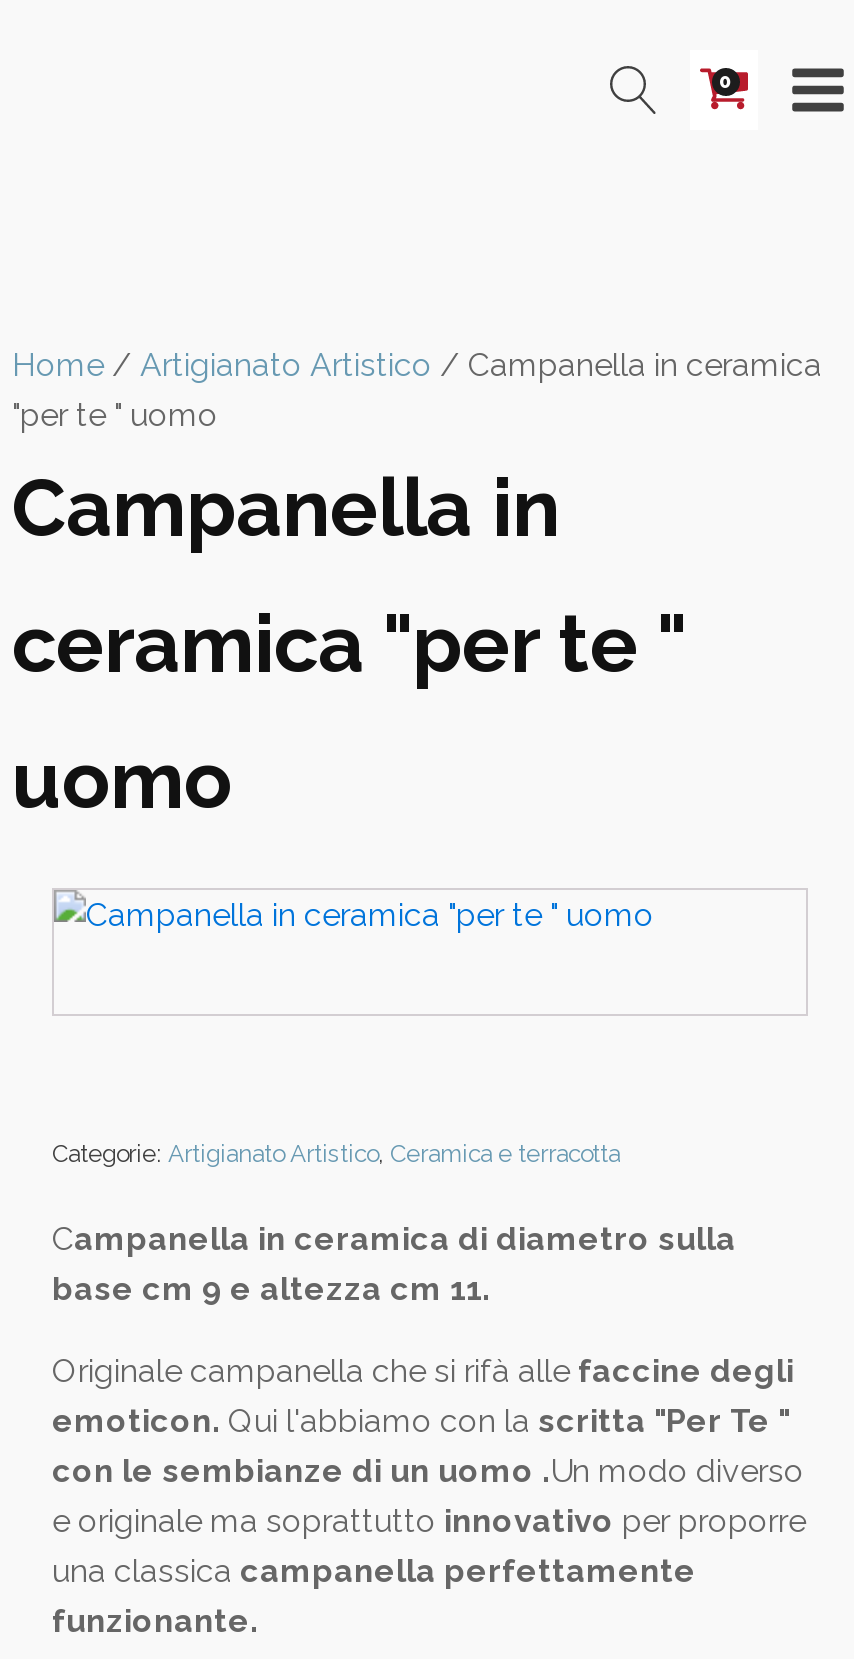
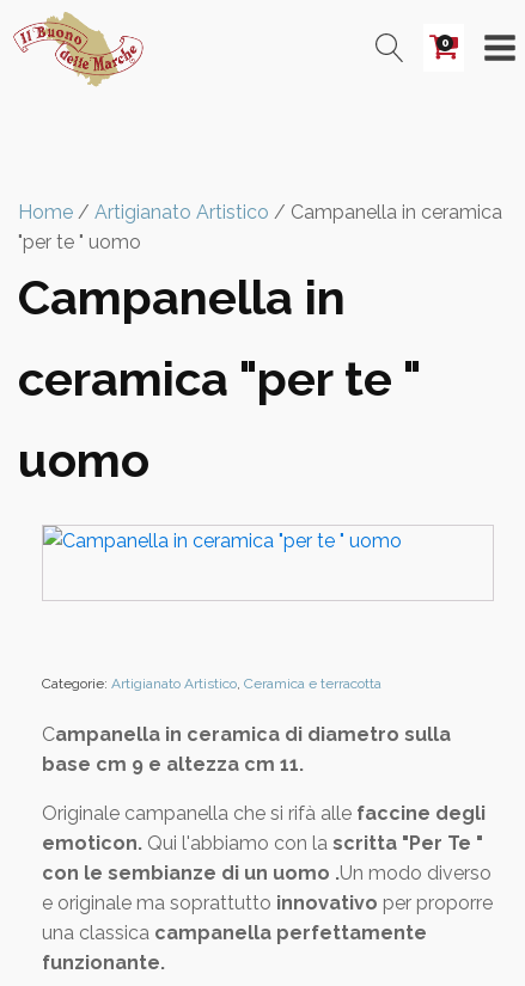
+ [image]
